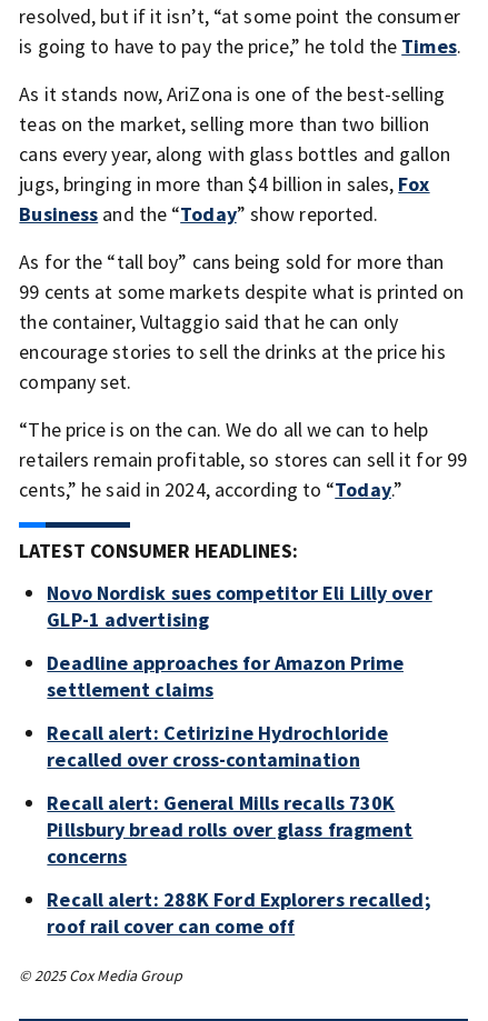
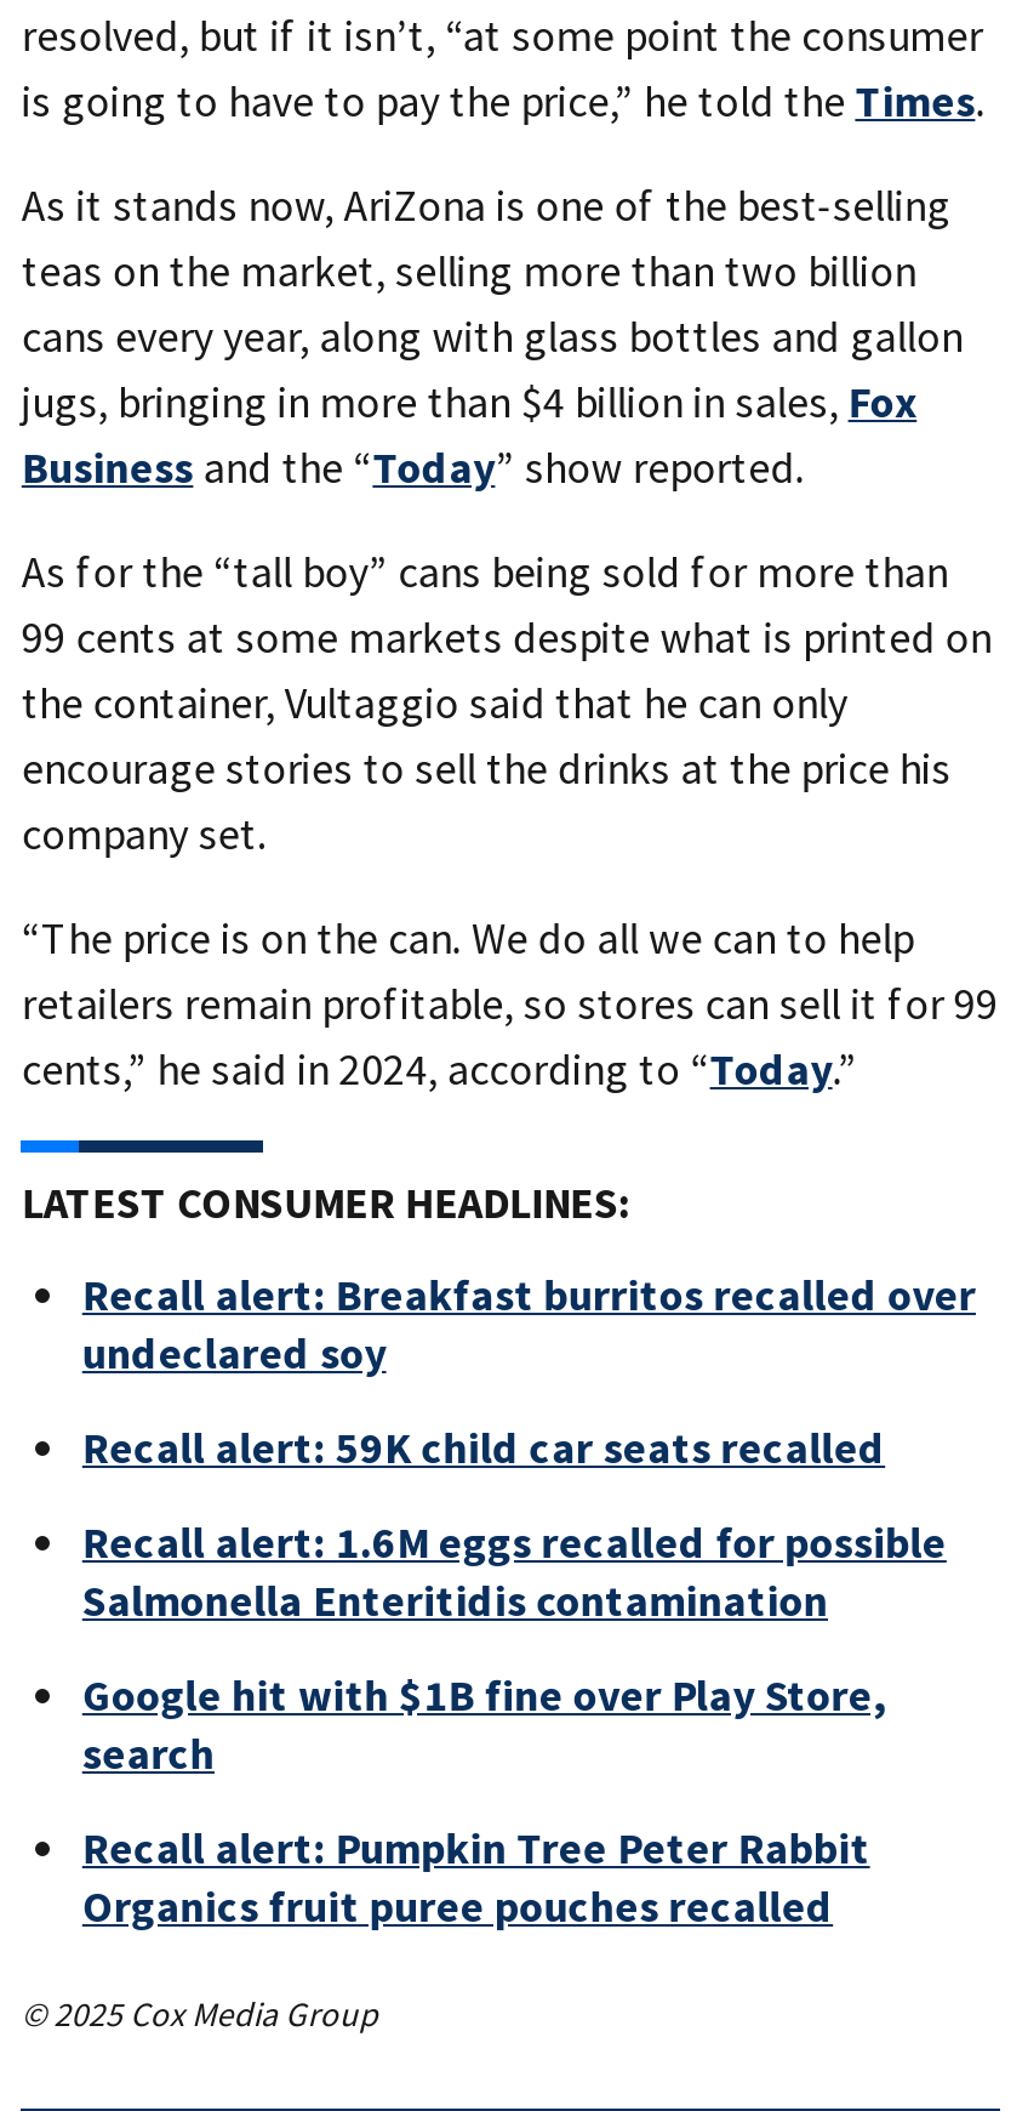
- Novo Nordisk sues competitor Eli Lilly over
- GLP-1 advertising
+ Recall alert: Breakfast burritos recalled over
+ undeclared soy

- Deadline approaches for Amazon Prime
- settlement claims
+ Recall alert: 59K child car seats recalled

- Recall alert: Cetirizine Hydrochloride
- recalled over cross-contamination
+ Recall alert: 1.6M eggs recalled for possible
+ Salmonella Enteritidis contamination

- Recall alert: General Mills recalls 730K
- Pillsbury bread rolls over glass fragment
- concerns
+ Google hit with $1B fine over Play Store,
+ search

- Recall alert: 288K Ford Explorers recalled;
- roof rail cover can come off
+ Recall alert: Pumpkin Tree Peter Rabbit
+ Organics fruit puree pouches recalled
